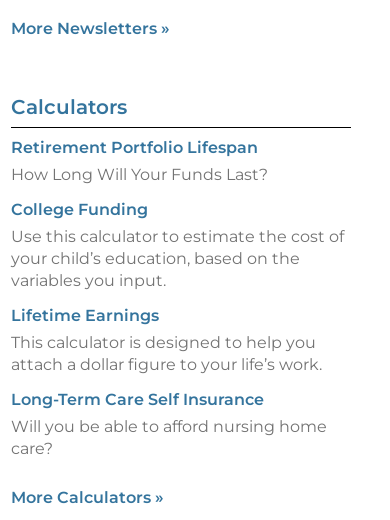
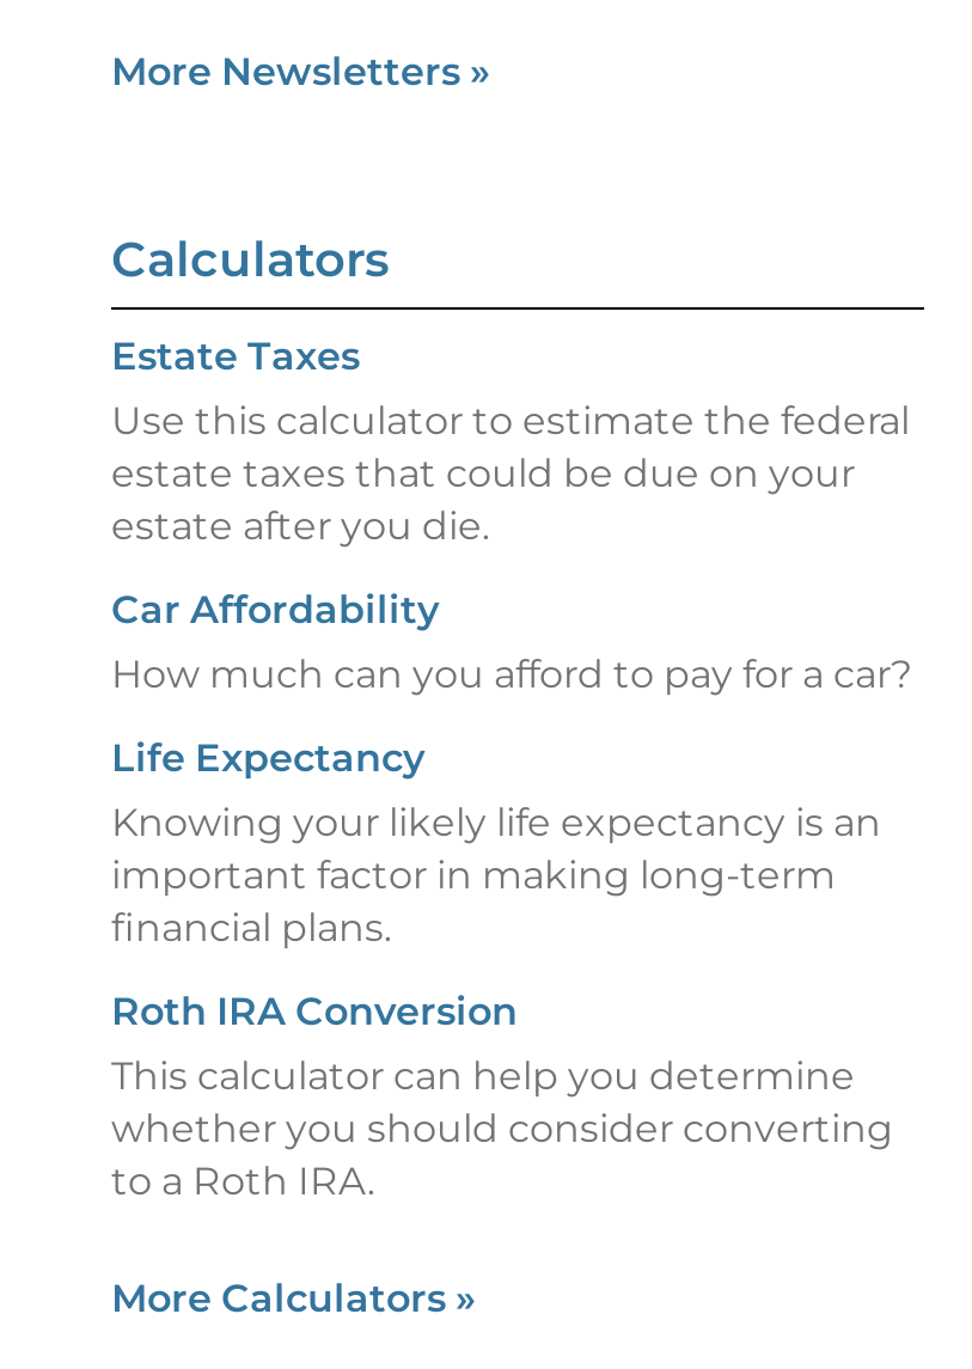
- Retirement Portfolio Lifespan
- How Long Will Your Funds Last?
+ Estate Taxes
+ Use this calculator to estimate the federal
+ estate taxes that could be due on your
+ estate after you die.

- College Funding
- Use this calculator to estimate the cost of
- your child’s education, based on the
- variables you input.
+ Car Affordability
+ How much can you afford to pay for a car?

- Lifetime Earnings
- This calculator is designed to help you
- attach a dollar figure to your life’s work.
+ Life Expectancy
+ Knowing your likely life expectancy is an
+ important factor in making long-term
+ financial plans.

- Long-Term Care Self Insurance
- Will you be able to afford nursing home
- care?
+ Roth IRA Conversion
+ This calculator can help you determine
+ whether you should consider converting
+ to a Roth IRA.
